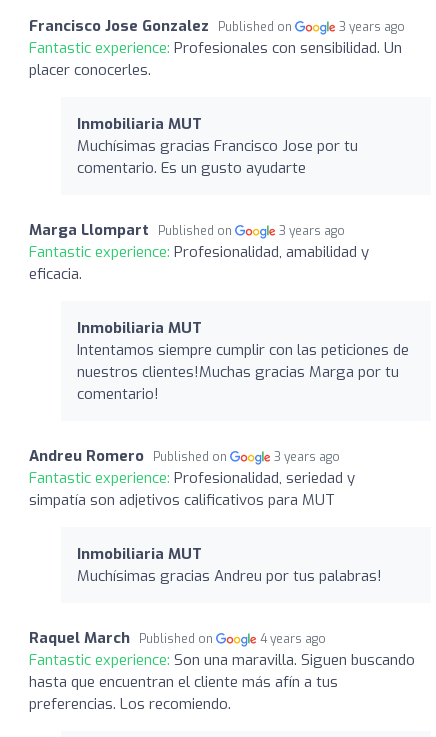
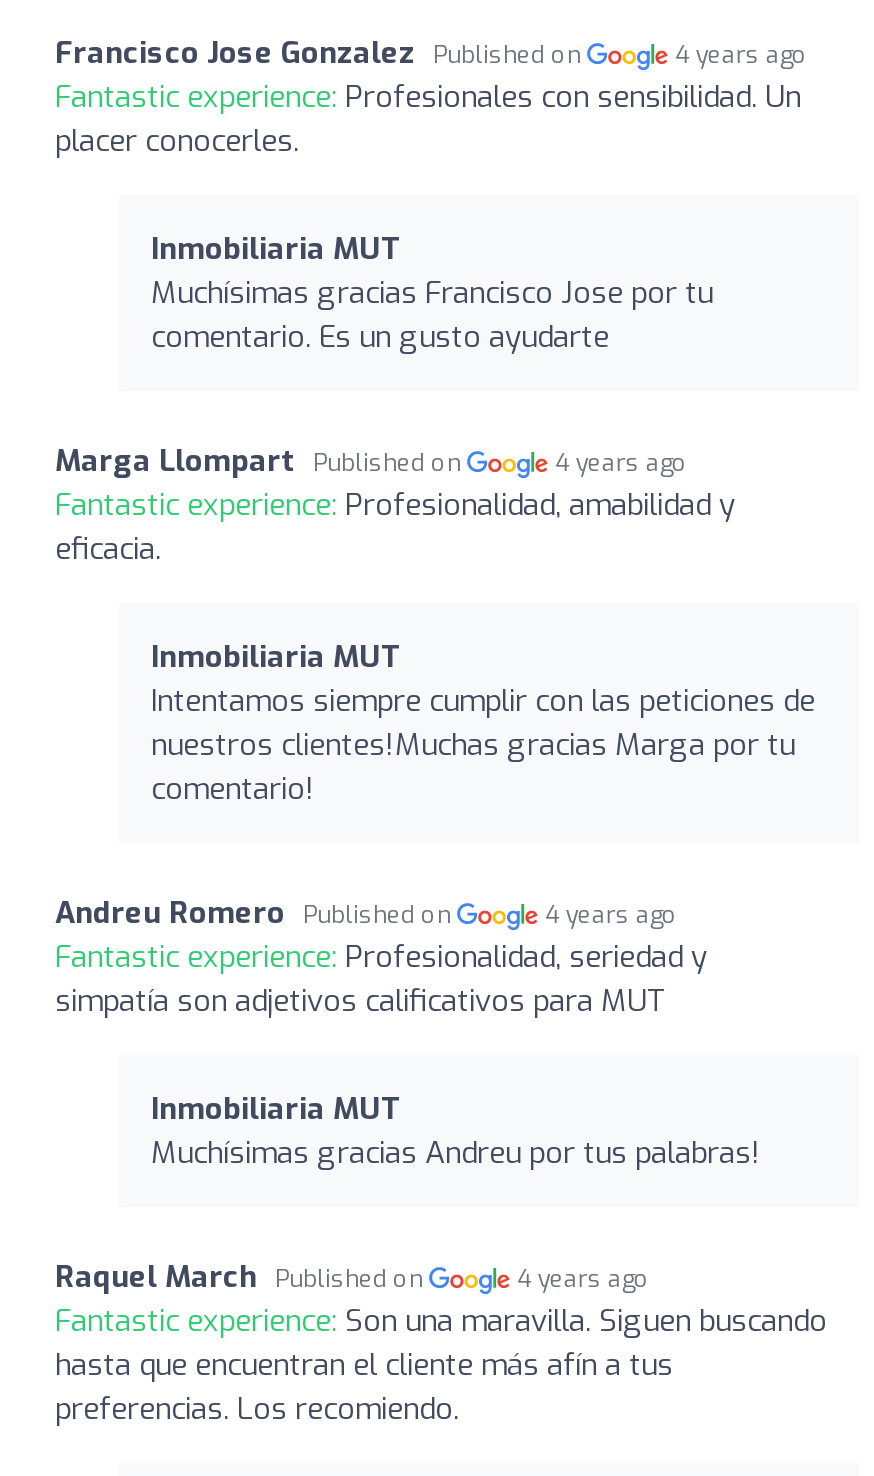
- 3 years ago
+ 4 years ago

- 3 years ago
+ 4 years ago

- 3 years ago
+ 4 years ago
